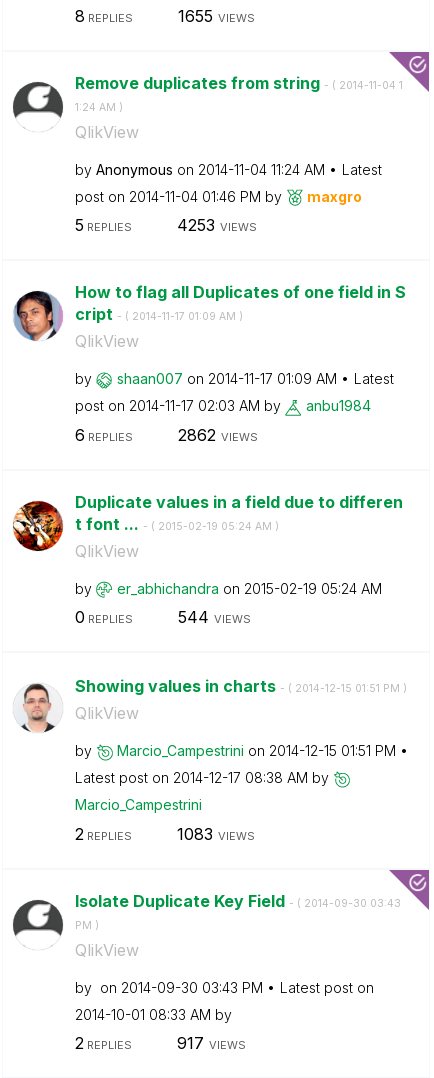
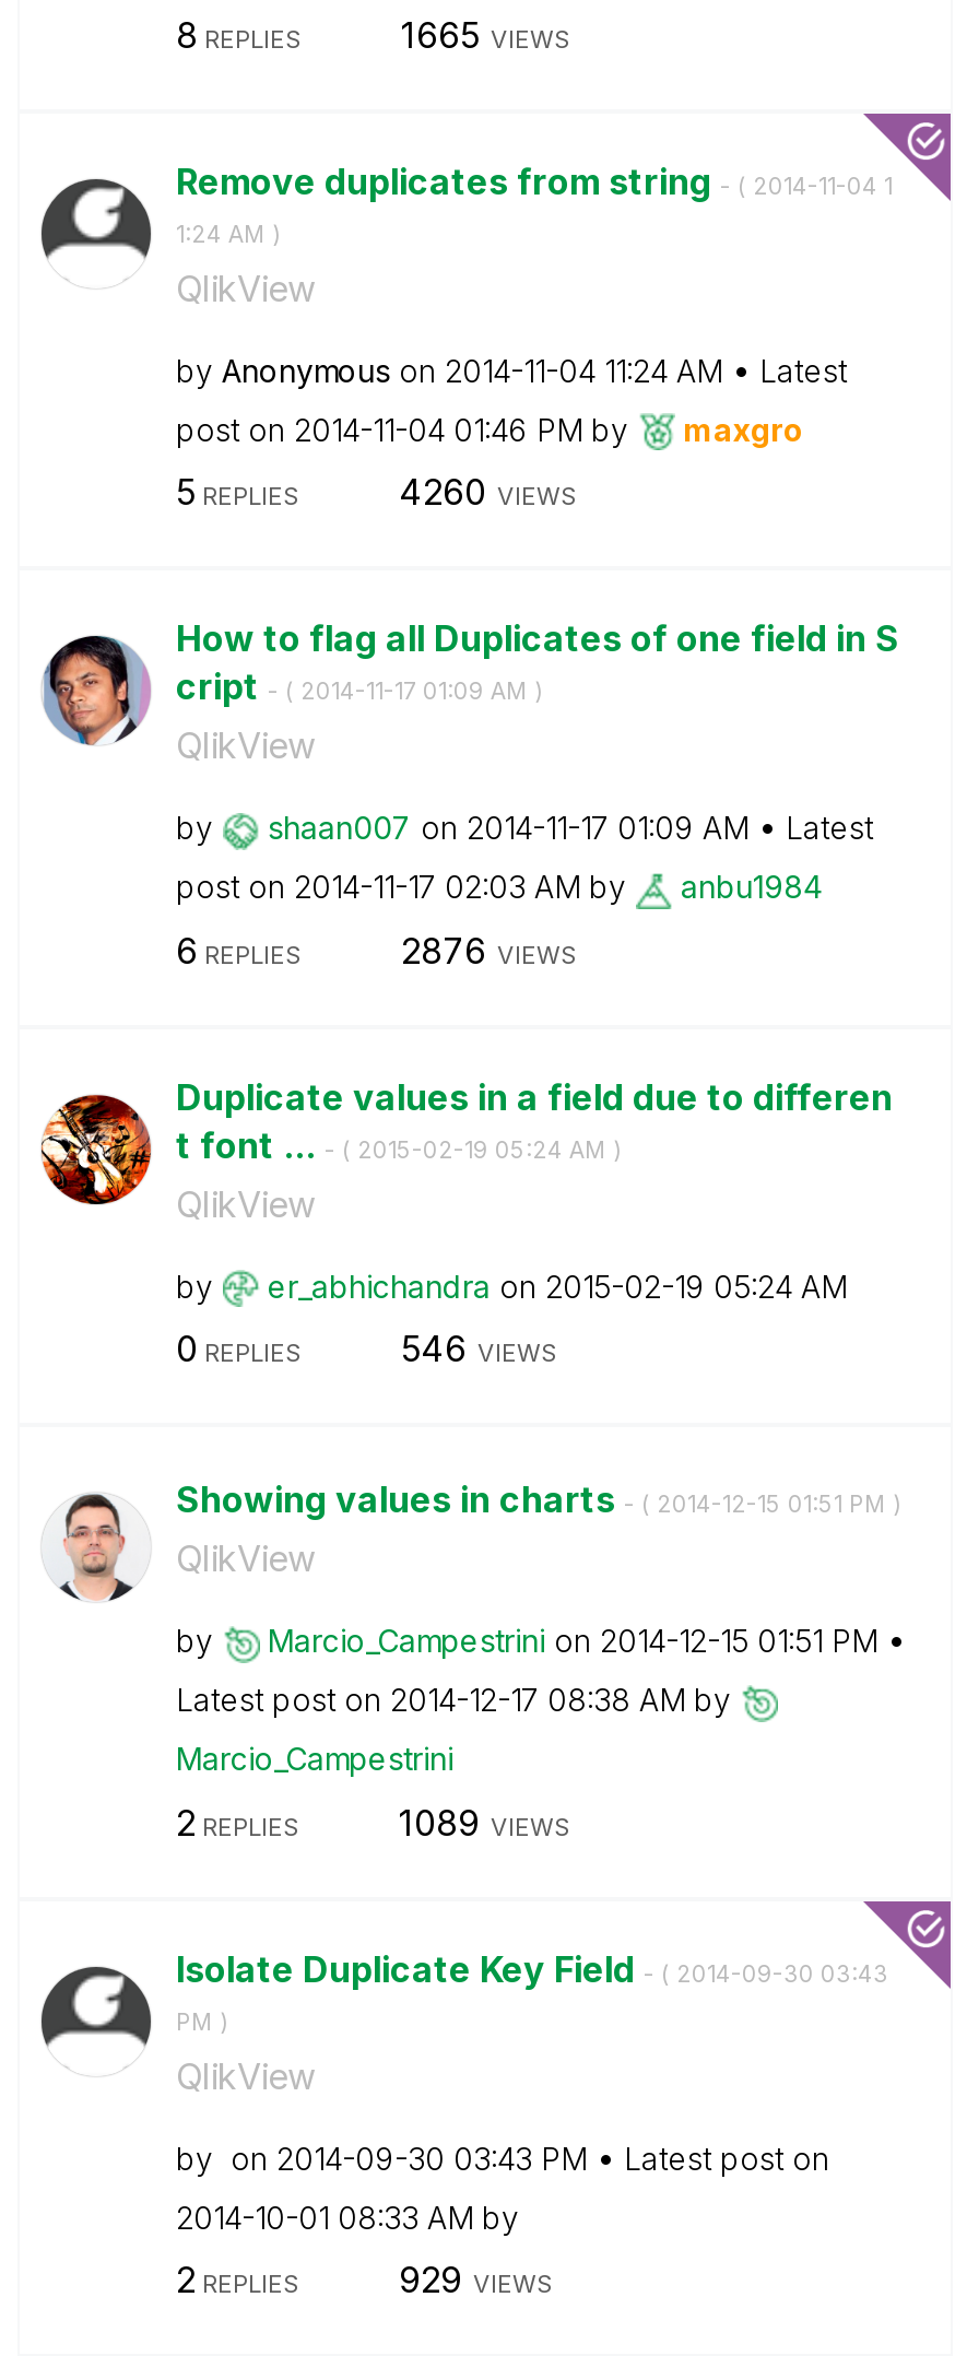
- 1655 VIEWS
+ 1665 VIEWS

- 4253 VIEWS
+ 4260 VIEWS

- 2862 VIEWS
+ 2876 VIEWS

- 544 VIEWS
+ 546 VIEWS

- 1083 VIEWS
+ 1089 VIEWS

- 917 VIEWS
+ 929 VIEWS
